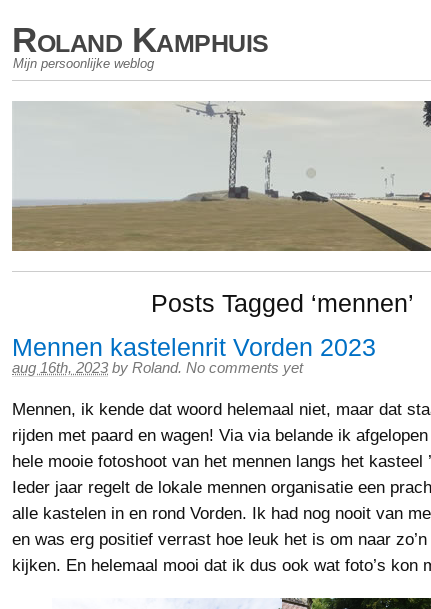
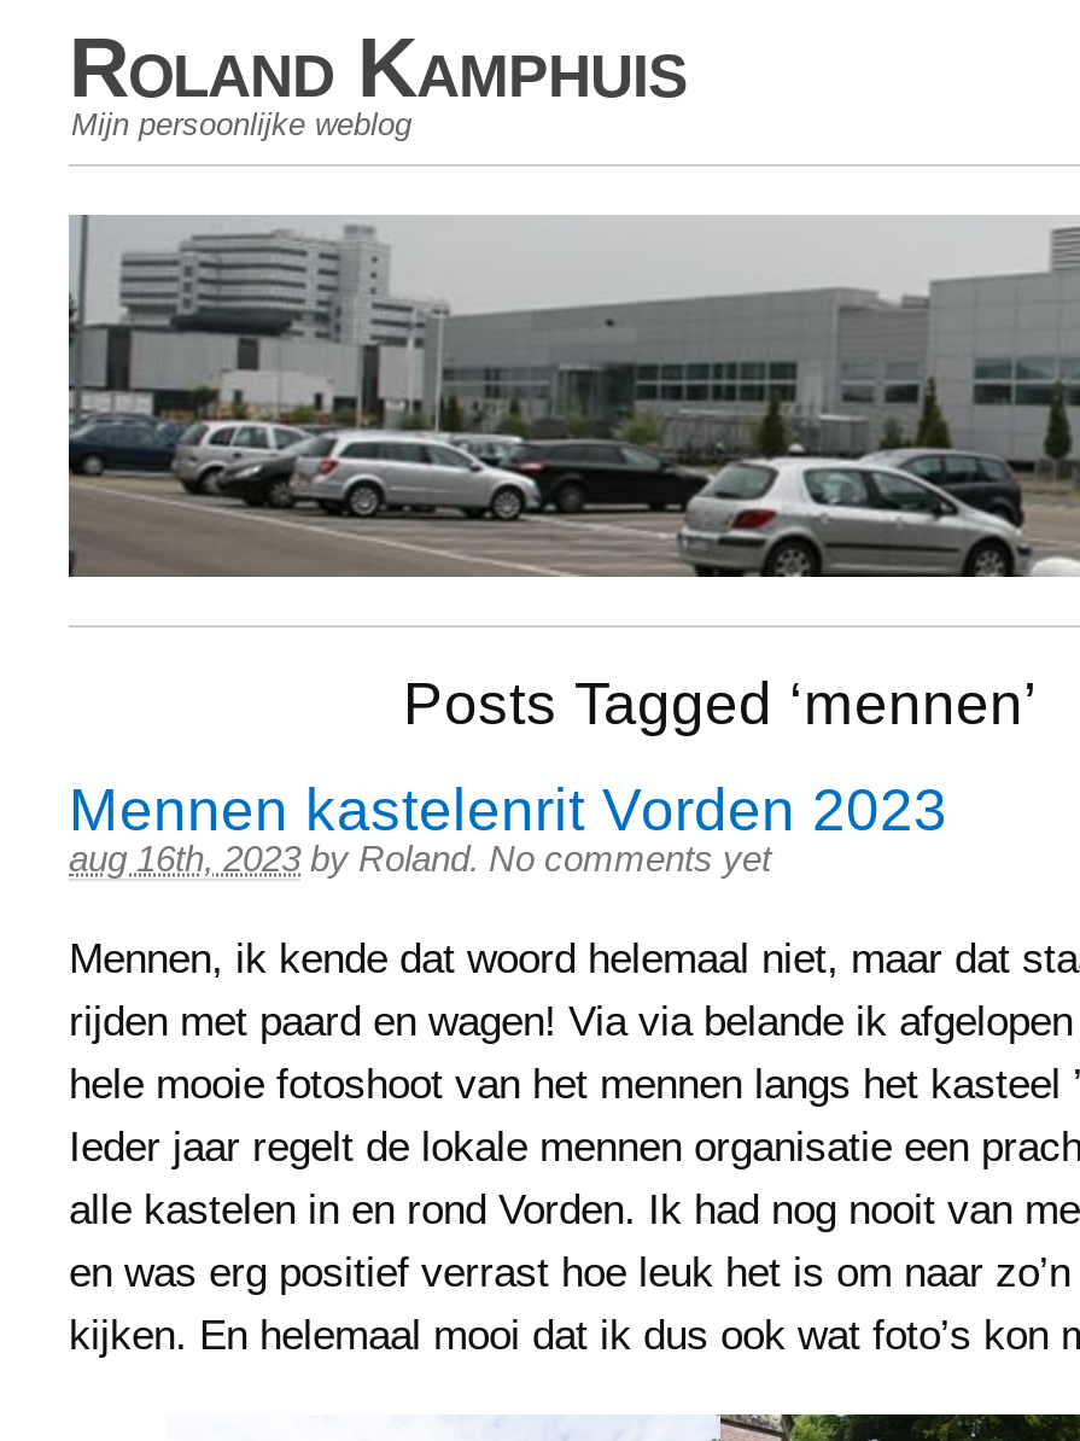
- [image]
+ [image]
